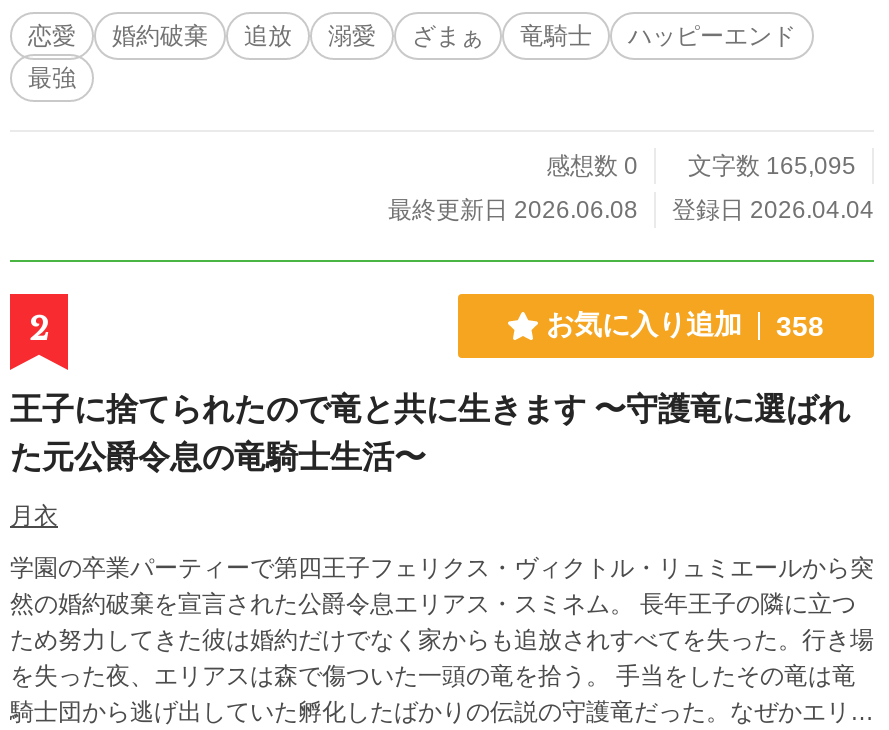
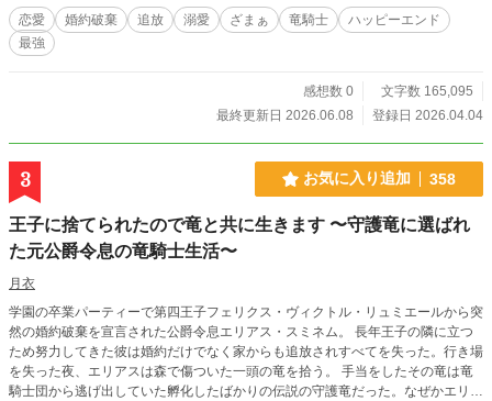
- 2
+ 3
